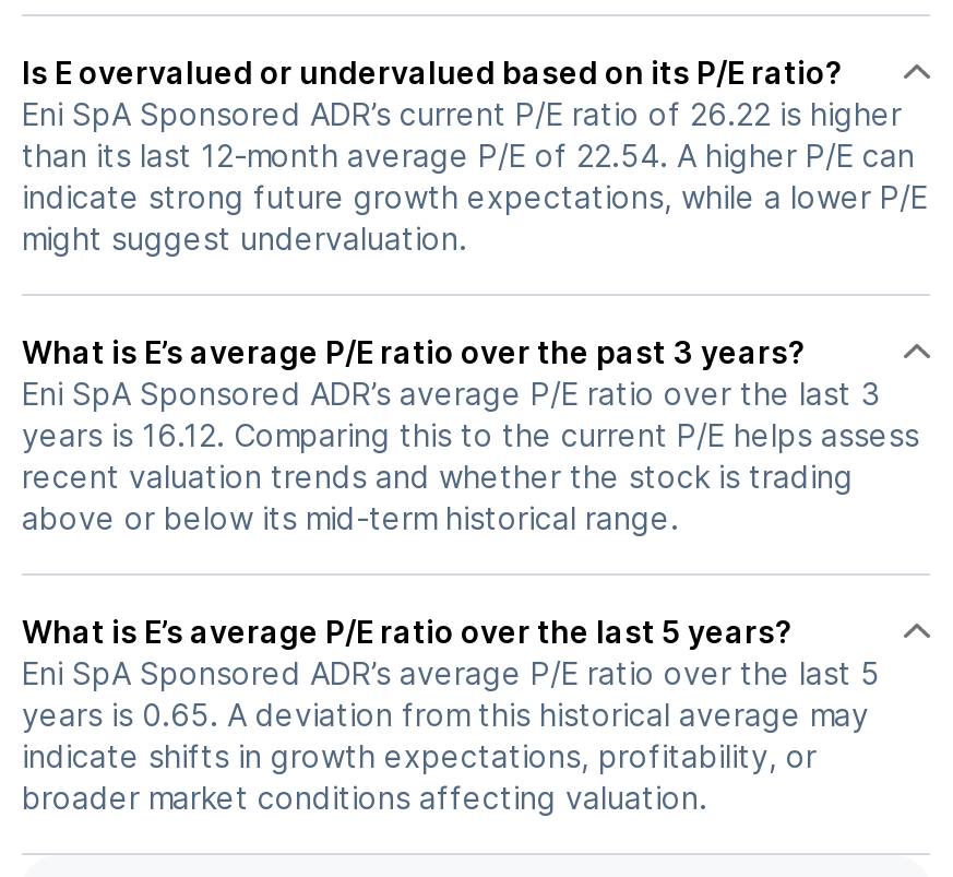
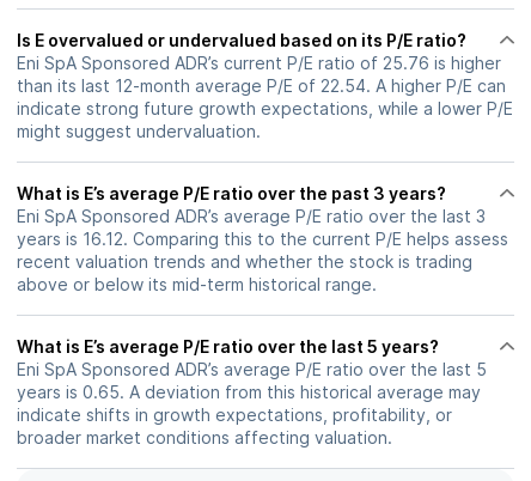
- Eni SpA Sponsored ADR’s current P/E ratio of 26.22 is higher
+ Eni SpA Sponsored ADR’s current P/E ratio of 25.76 is higher
